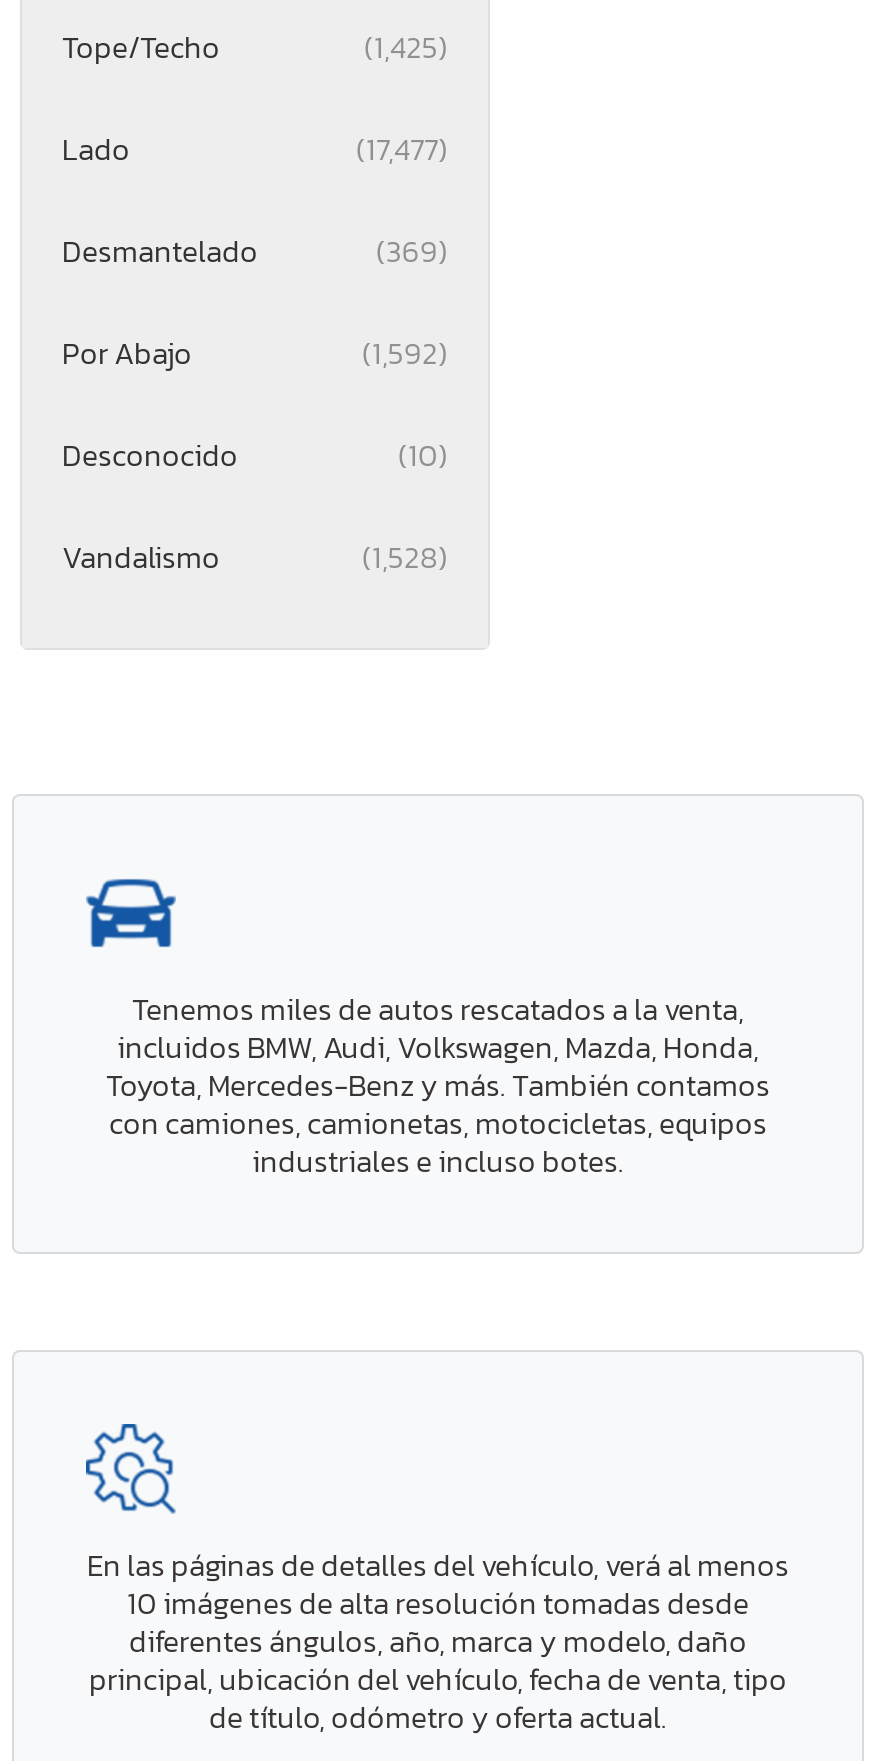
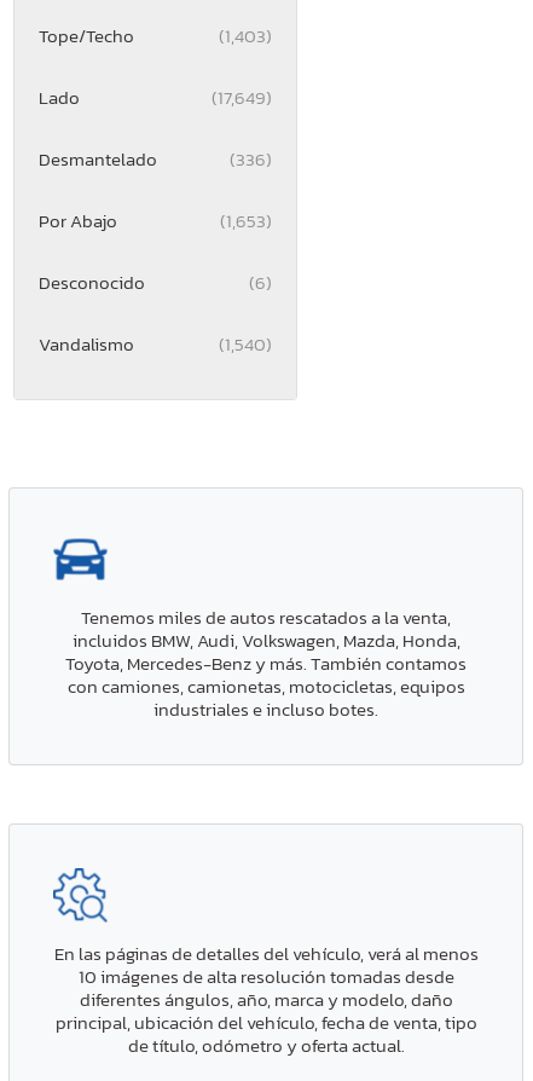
- (1,425)
+ (1,403)

- (17,477)
+ (17,649)

- (369)
+ (336)

- (1,592)
+ (1,653)

- (10)
+ (6)

- (1,528)
+ (1,540)
